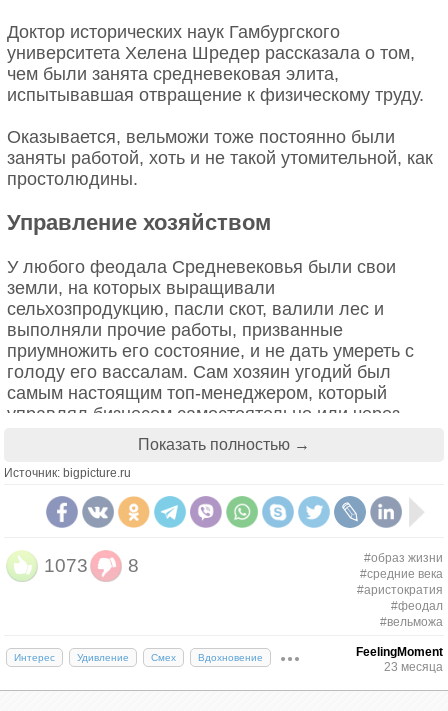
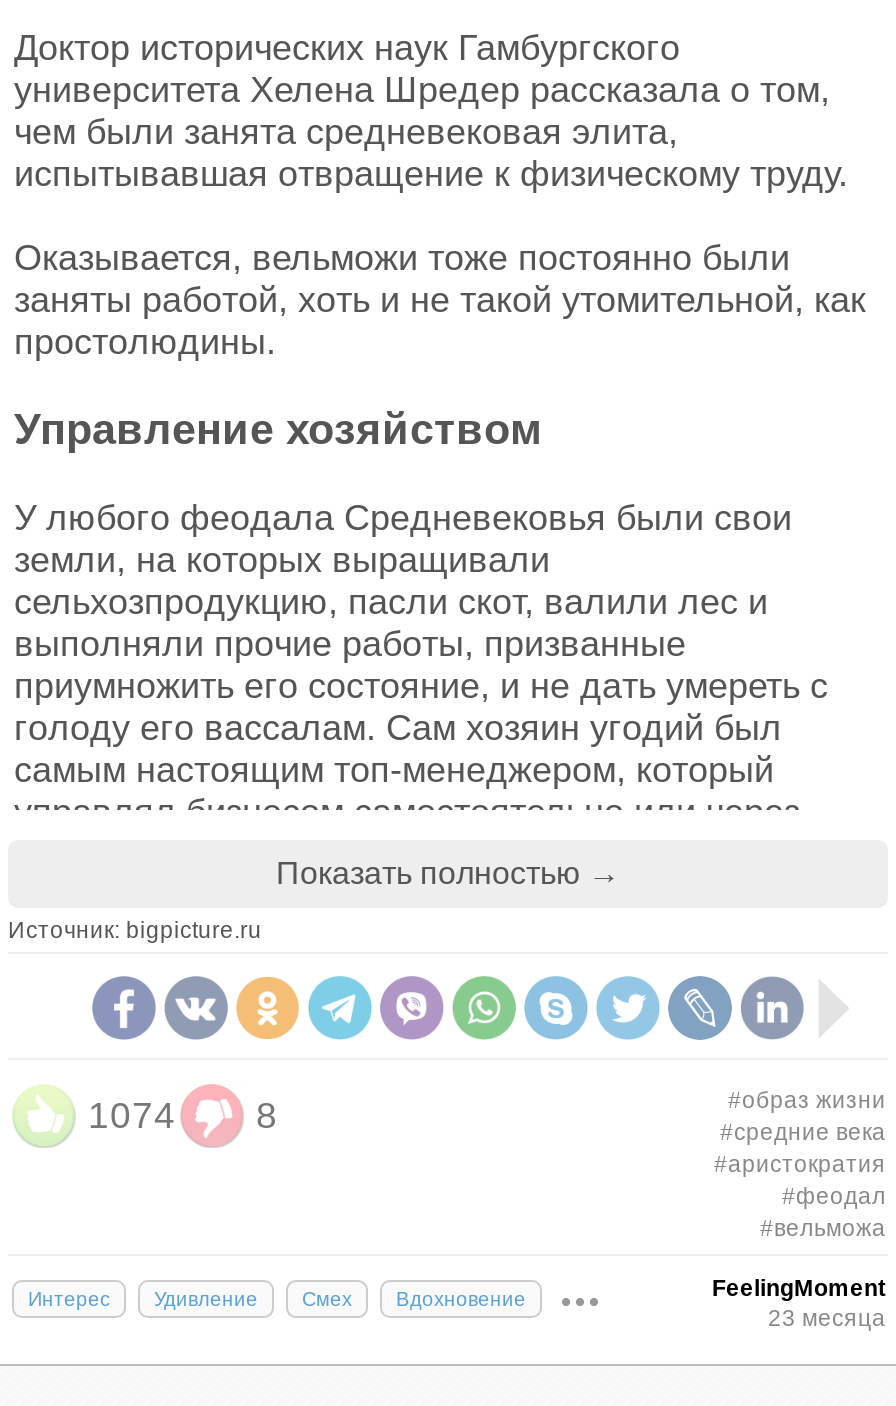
- 1073 8
+ 1074 8
